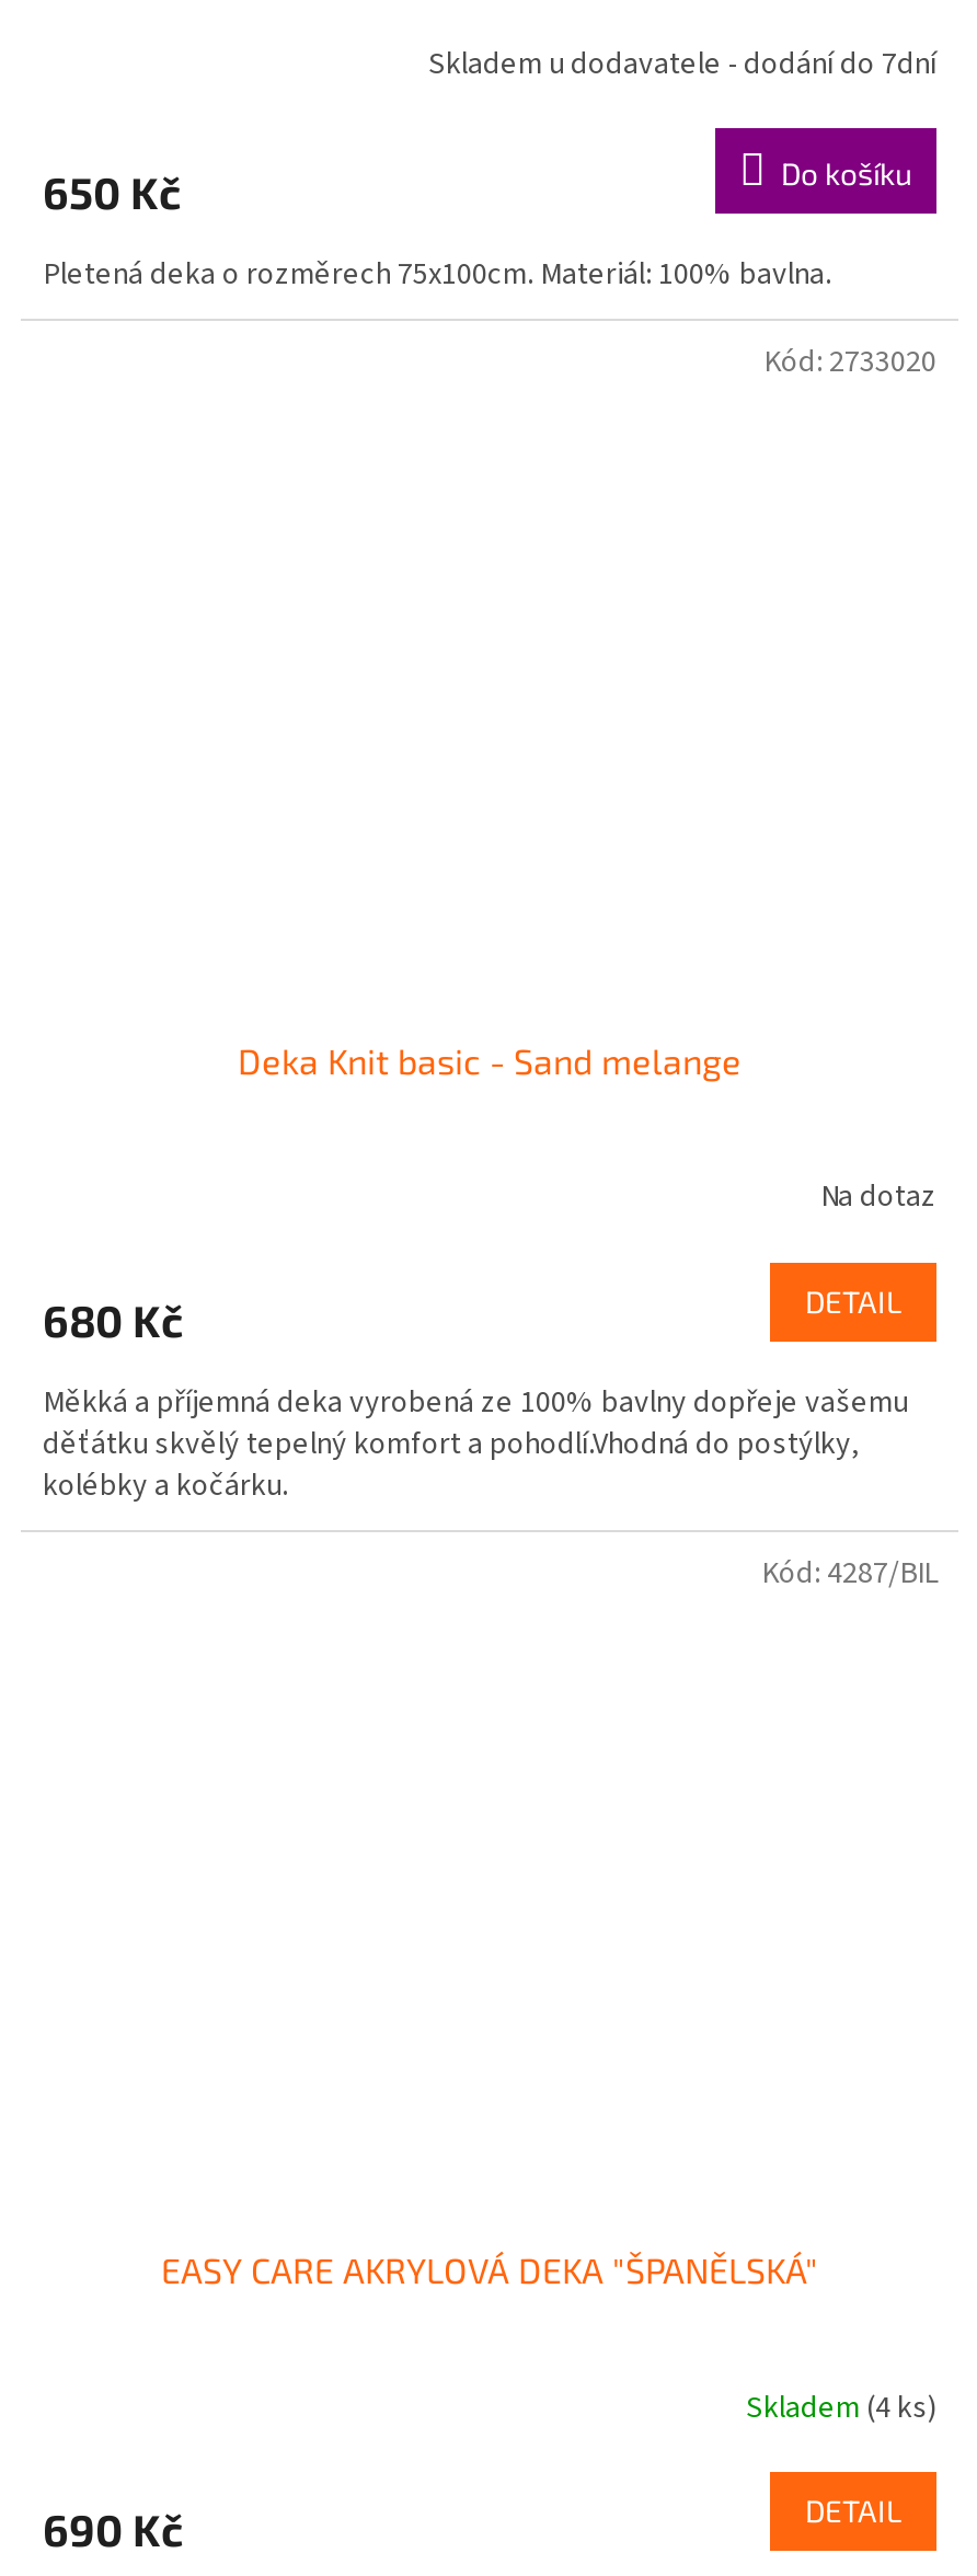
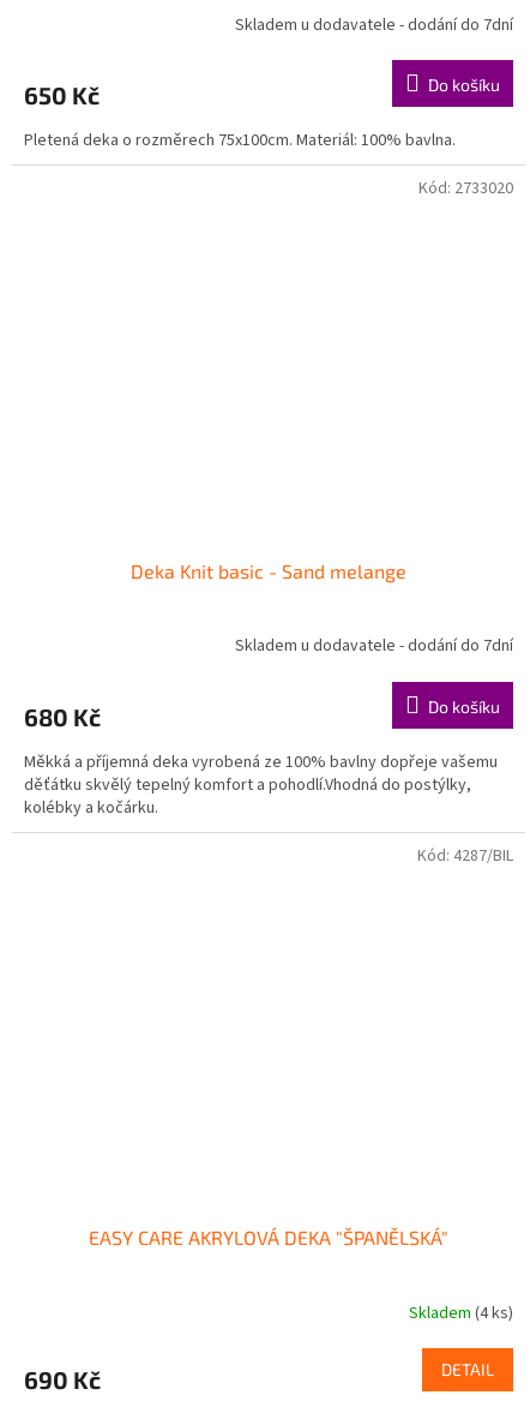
- Na dotaz
+ Skladem u dodavatele - dodání do 7dní

- DETAIL
+ Do košíku
